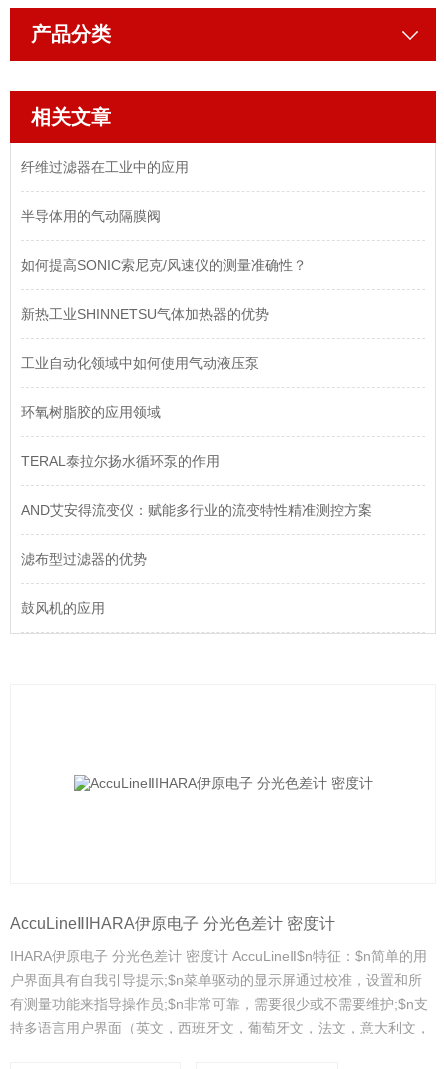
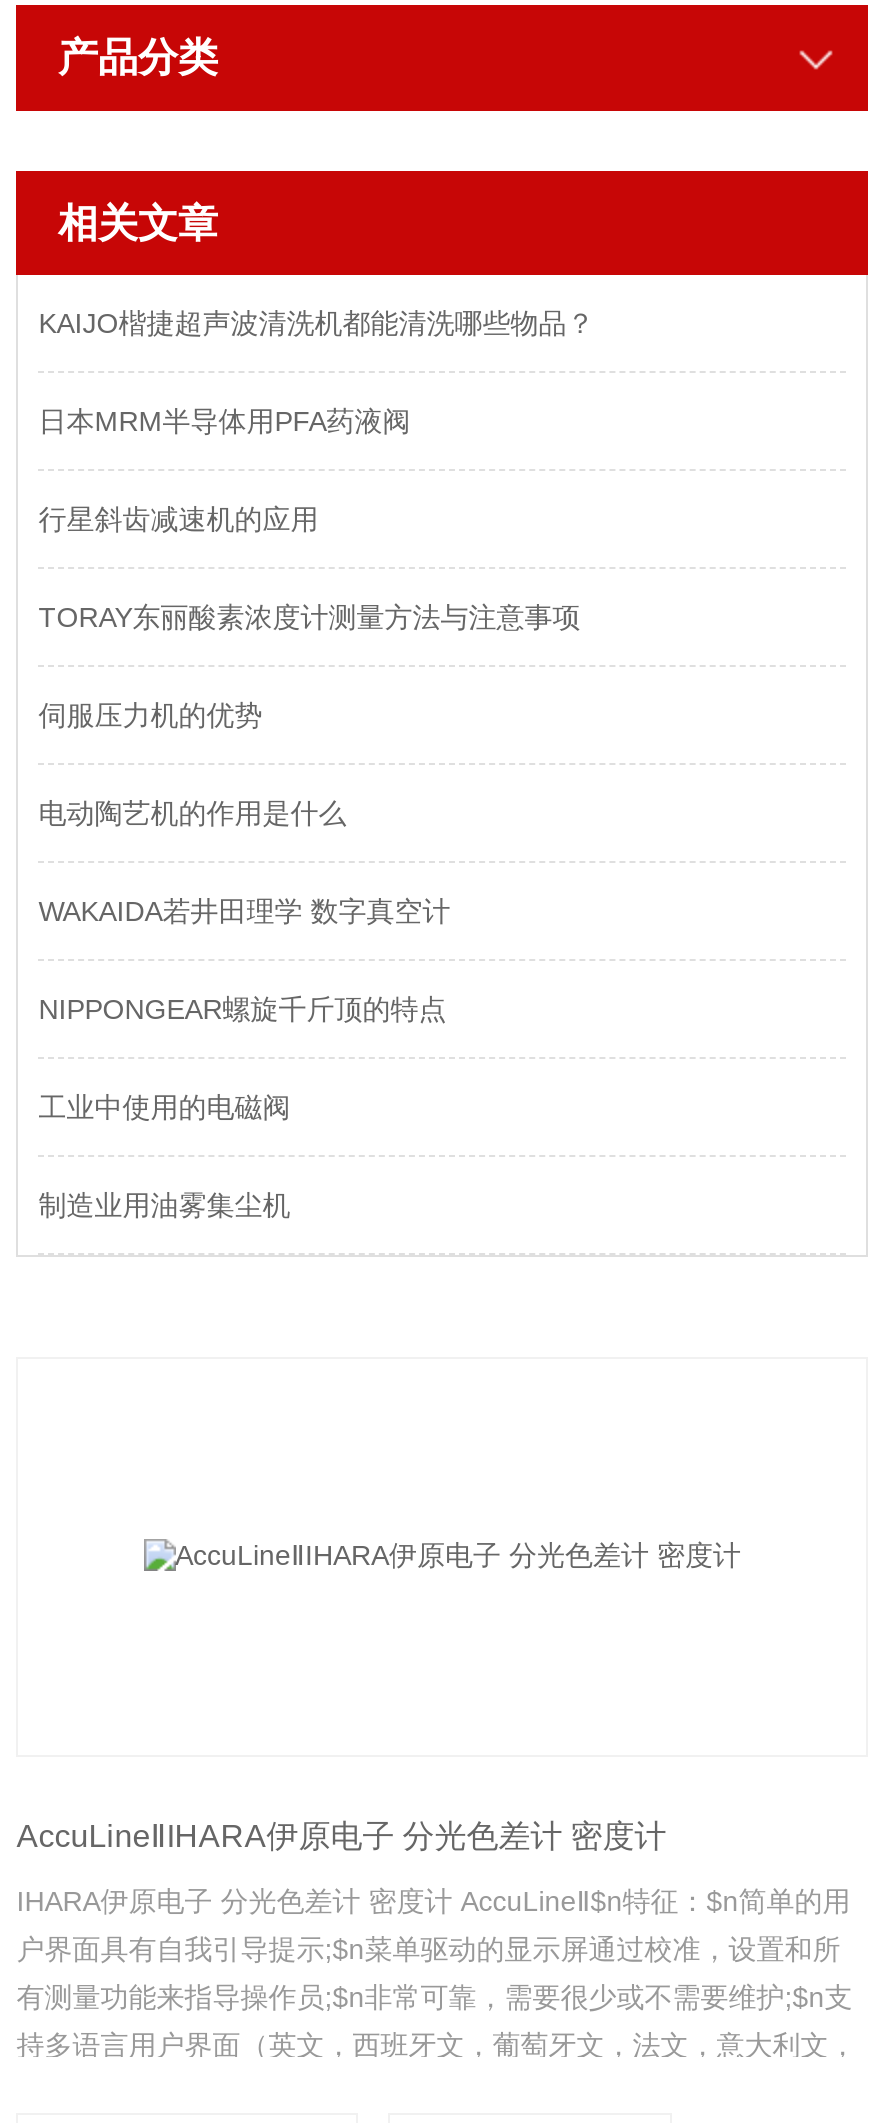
- 纤维过滤器在工业中的应用
+ KAIJO楷捷超声波清洗机都能清洗哪些物品？

- 半导体用的气动隔膜阀
+ 日本MRM半导体用PFA药液阀

- 如何提高SONIC索尼克/风速仪的测量准确性？
+ 行星斜齿减速机的应用

- 新热工业SHINNETSU气体加热器的优势
+ TORAY东丽酸素浓度计测量方法与注意事项

- 工业自动化领域中如何使用气动液压泵
+ 伺服压力机的优势

- 环氧树脂胶的应用领域
+ 电动陶艺机的作用是什么

- TERAL泰拉尔扬水循环泵的作用
+ WAKAIDA若井田理学 数字真空计

- AND艾安得流变仪：赋能多行业的流变特性精准测控方案
+ NIPPONGEAR螺旋千斤顶的特点

- 滤布型过滤器的优势
+ 工业中使用的电磁阀

- 鼓风机的应用
+ 制造业用油雾集尘机
